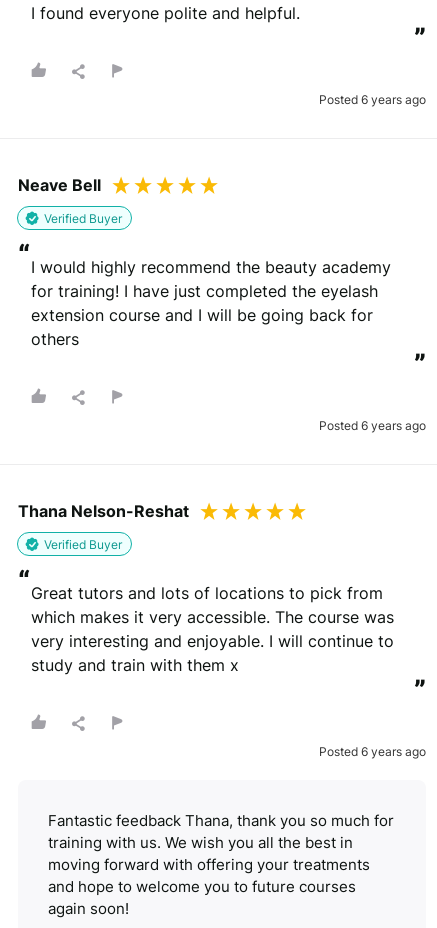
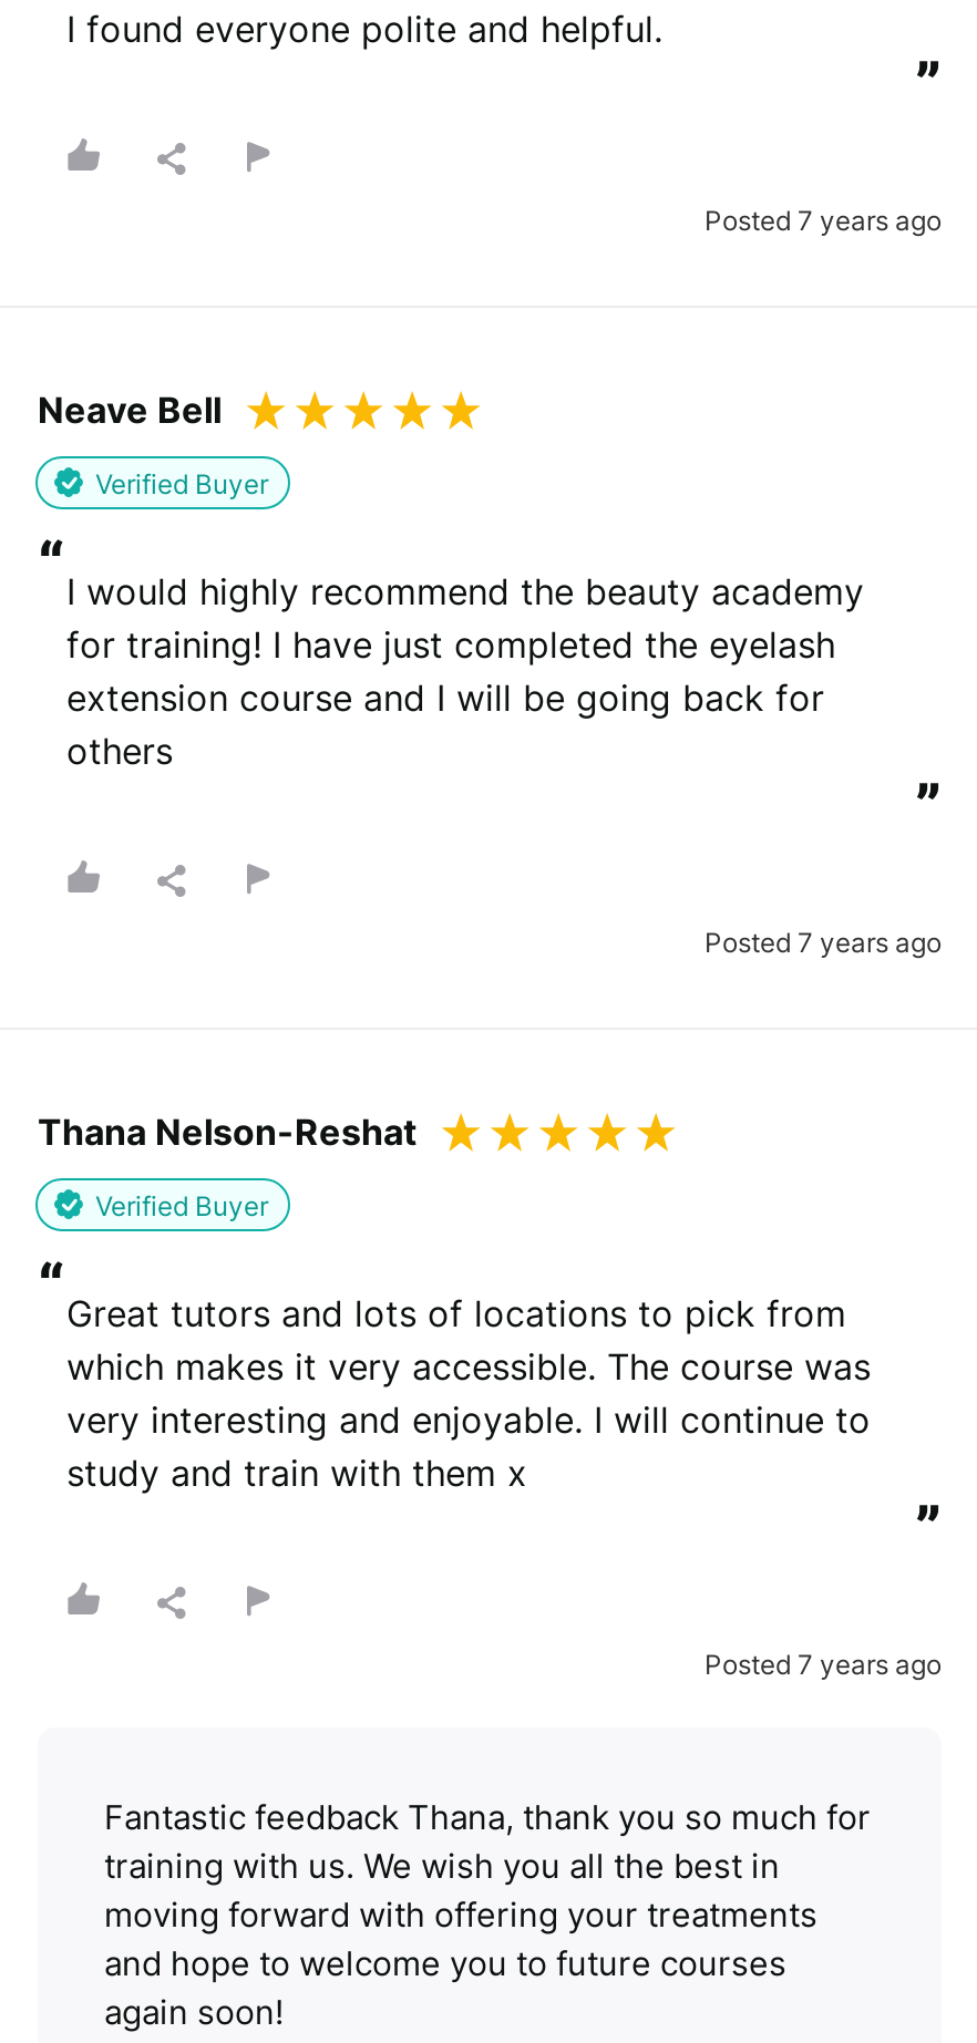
- Posted 6 years ago
+ Posted 7 years ago

- Posted 6 years ago
+ Posted 7 years ago

- Posted 6 years ago
+ Posted 7 years ago
